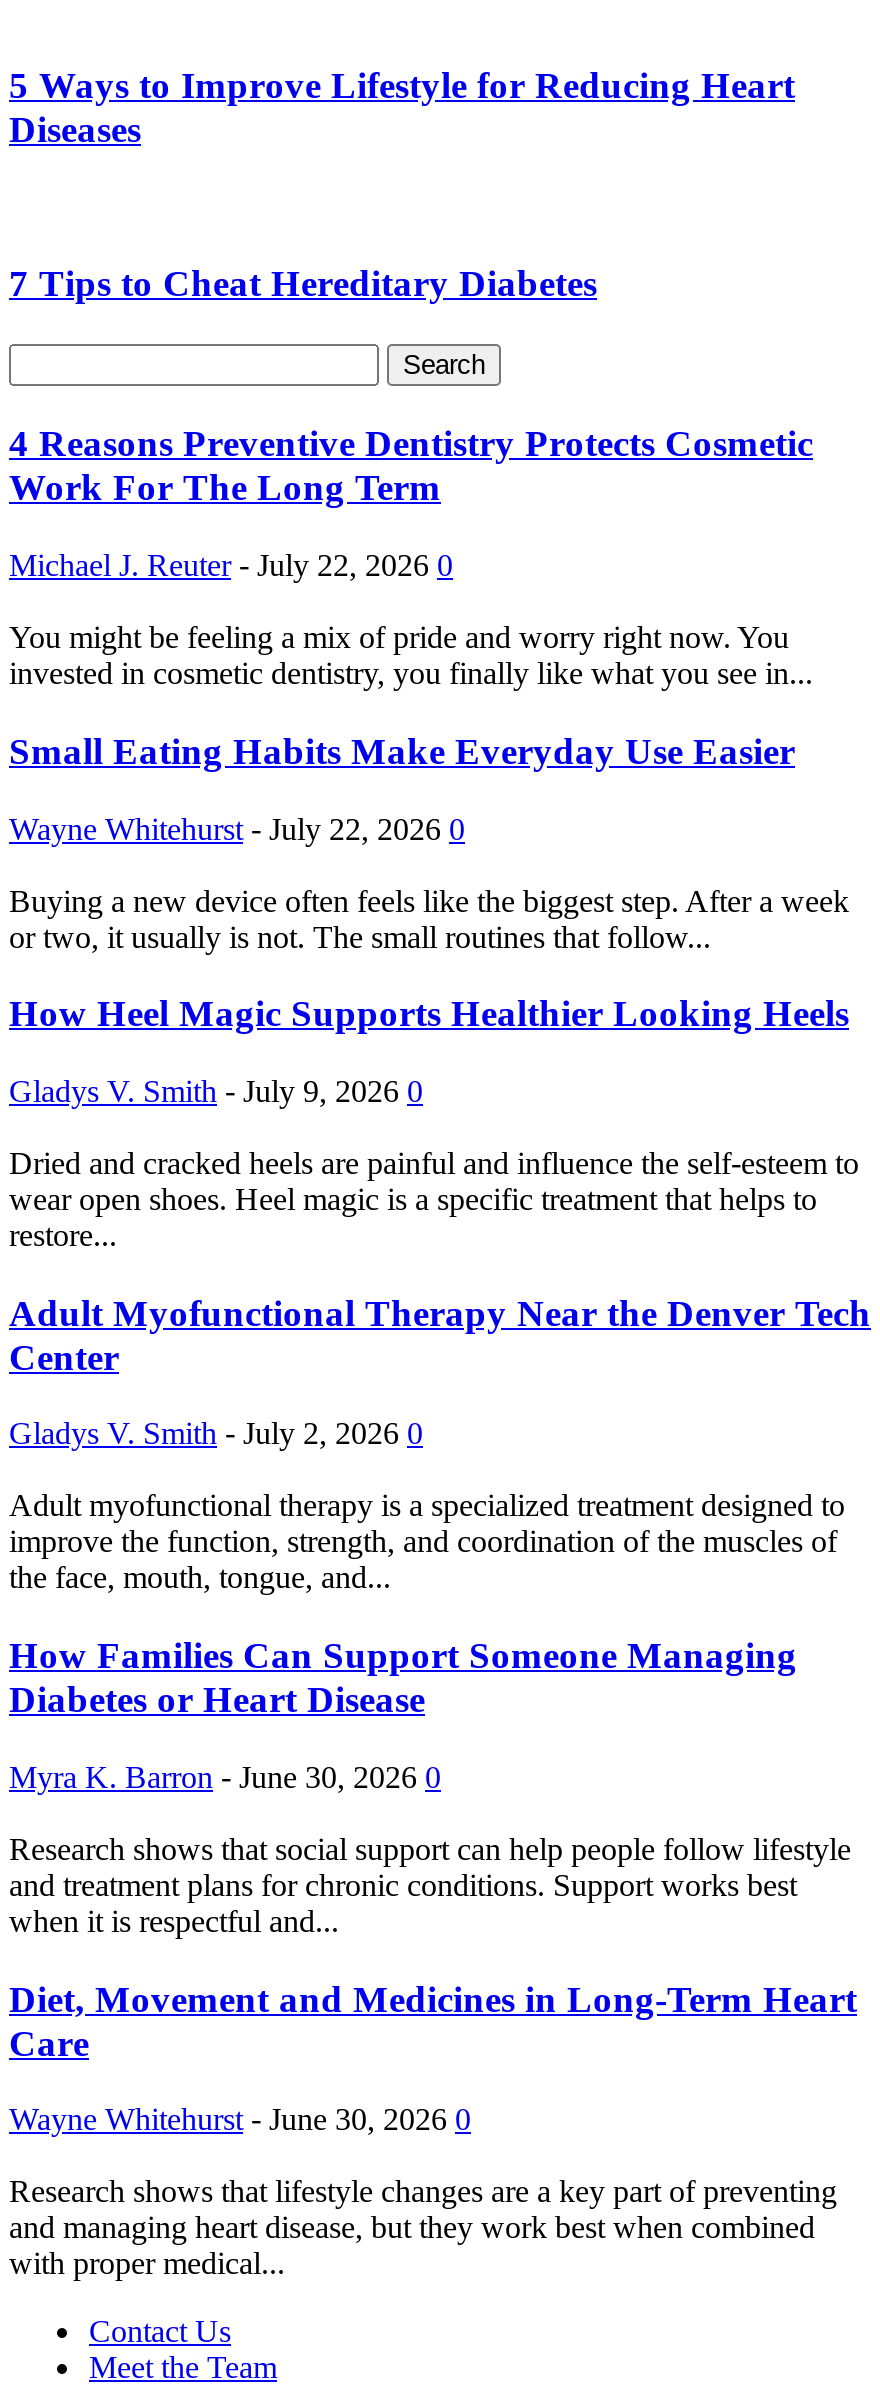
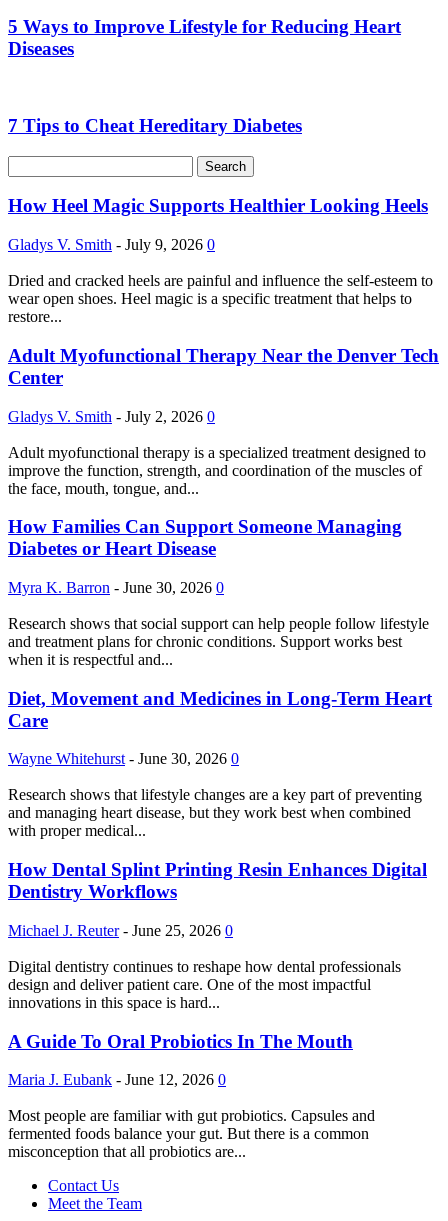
- 4 Reasons Preventive Dentistry Protects Cosmetic
- Work For The Long Term
- Michael J. Reuter - July 22, 2026 0
- You might be feeling a mix of pride and worry right now. You
- invested in cosmetic dentistry, you finally like what you see in...
- Small Eating Habits Make Everyday Use Easier
- Wayne Whitehurst - July 22, 2026 0
- Buying a new device often feels like the biggest step. After a week
- or two, it usually is not. The small routines that follow...

moved up: How Heel Magic Supports Healthier Looking Heels | Gladys V. Smith - July 9, 2026 0 | Dried and cracked heels are painful and influence the self-esteem to | ... | and managing heart disease, but they work best when combined | with proper medical...

+ How Dental Splint Printing Resin Enhances Digital
+ Dentistry Workflows
+ Michael J. Reuter - June 25, 2026 0
+ Digital dentistry continues to reshape how dental professionals
+ design and deliver patient care. One of the most impactful
+ innovations in this space is hard...
+ A Guide To Oral Probiotics In The Mouth
+ Maria J. Eubank - June 12, 2026 0
+ Most people are familiar with gut probiotics. Capsules and
+ fermented foods balance your gut. But there is a common
+ misconception that all probiotics are...
